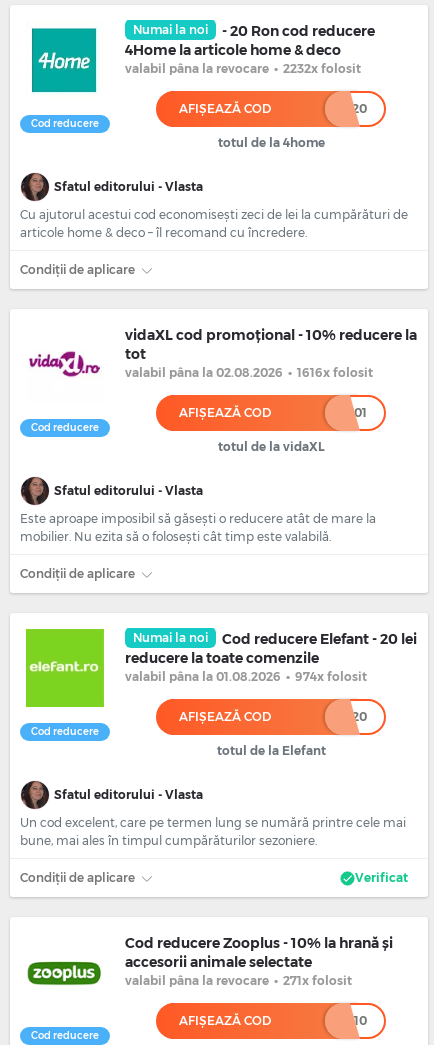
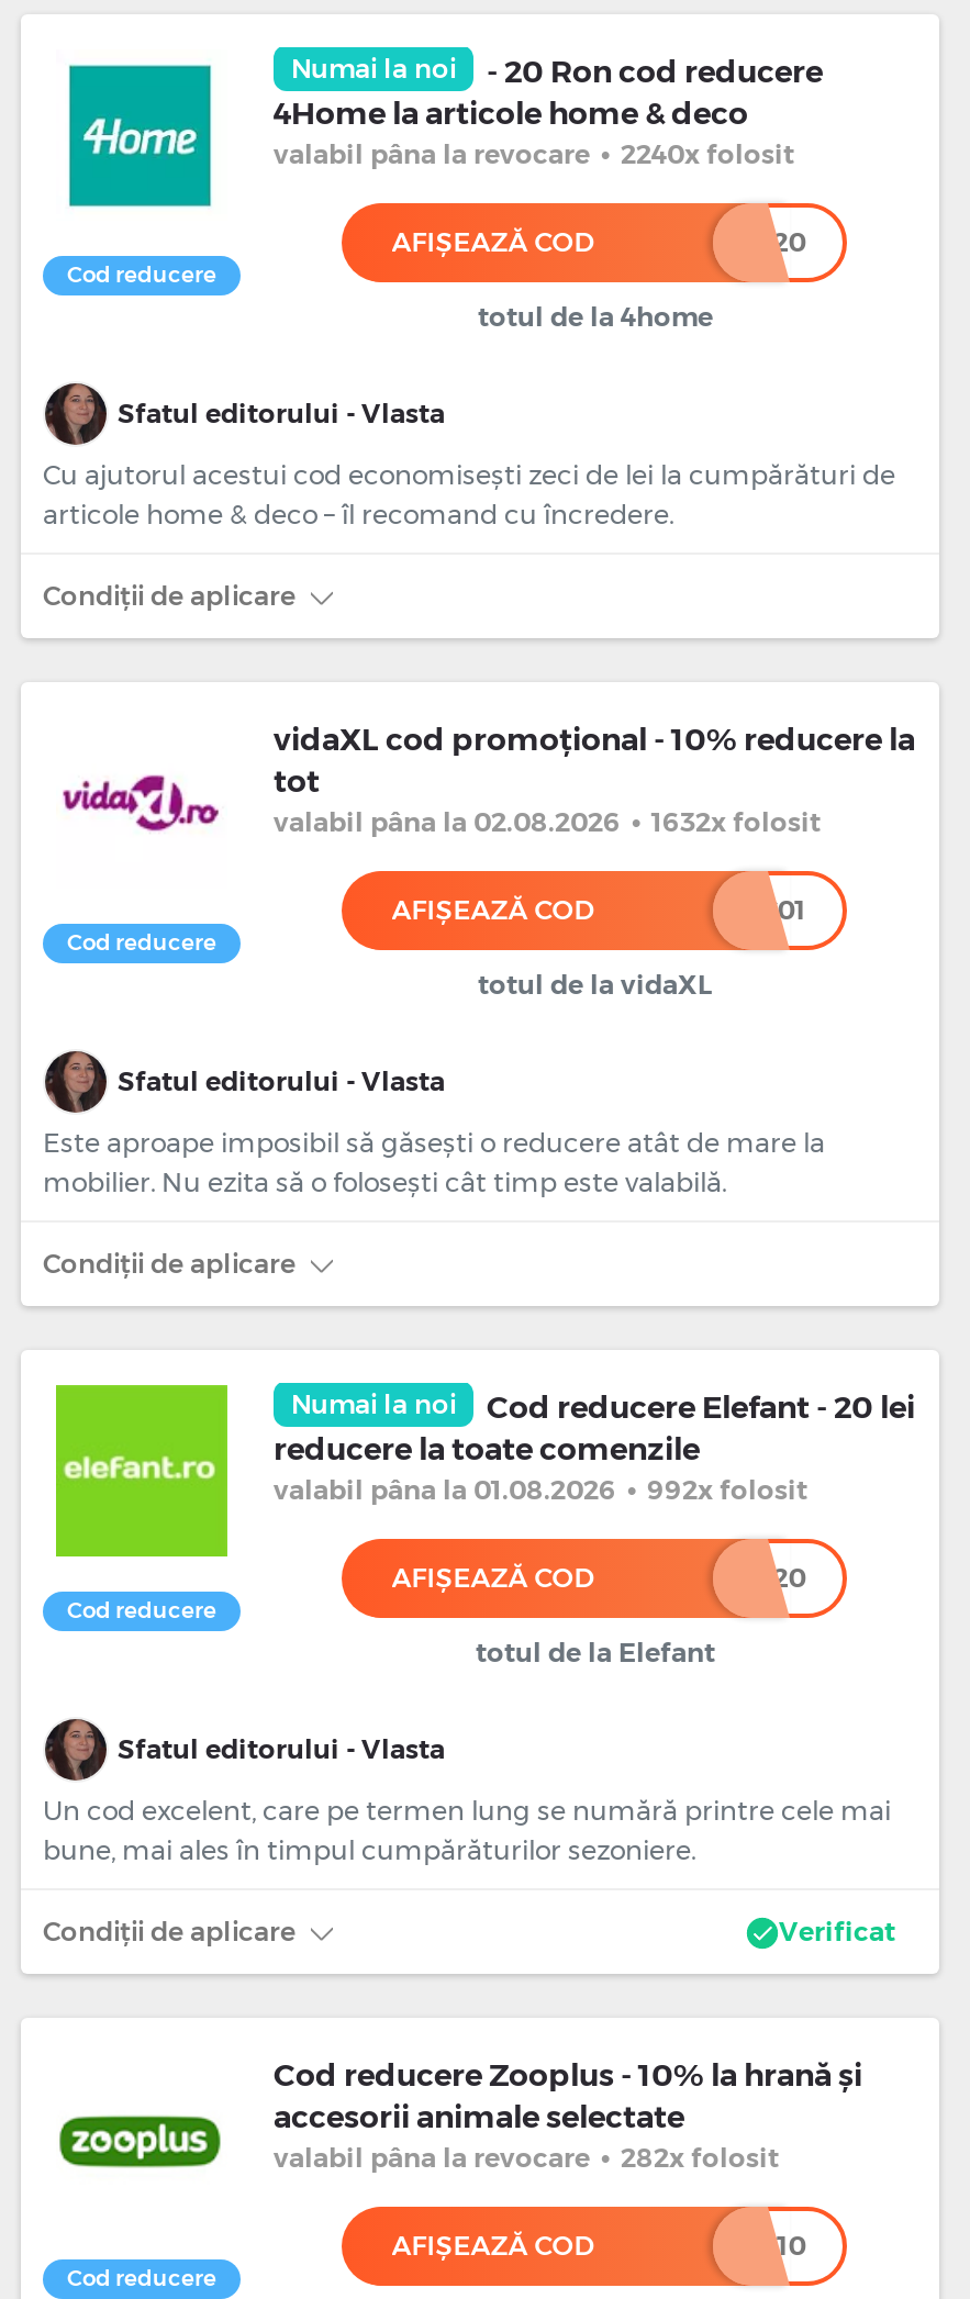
- valabil pâna la revocare • 2232x folosit
+ valabil pâna la revocare • 2240x folosit

- valabil pâna la 02.08.2026 • 1616x folosit
+ valabil pâna la 02.08.2026 • 1632x folosit

- valabil pâna la 01.08.2026 • 974x folosit
+ valabil pâna la 01.08.2026 • 992x folosit

- valabil pâna la revocare • 271x folosit
+ valabil pâna la revocare • 282x folosit
